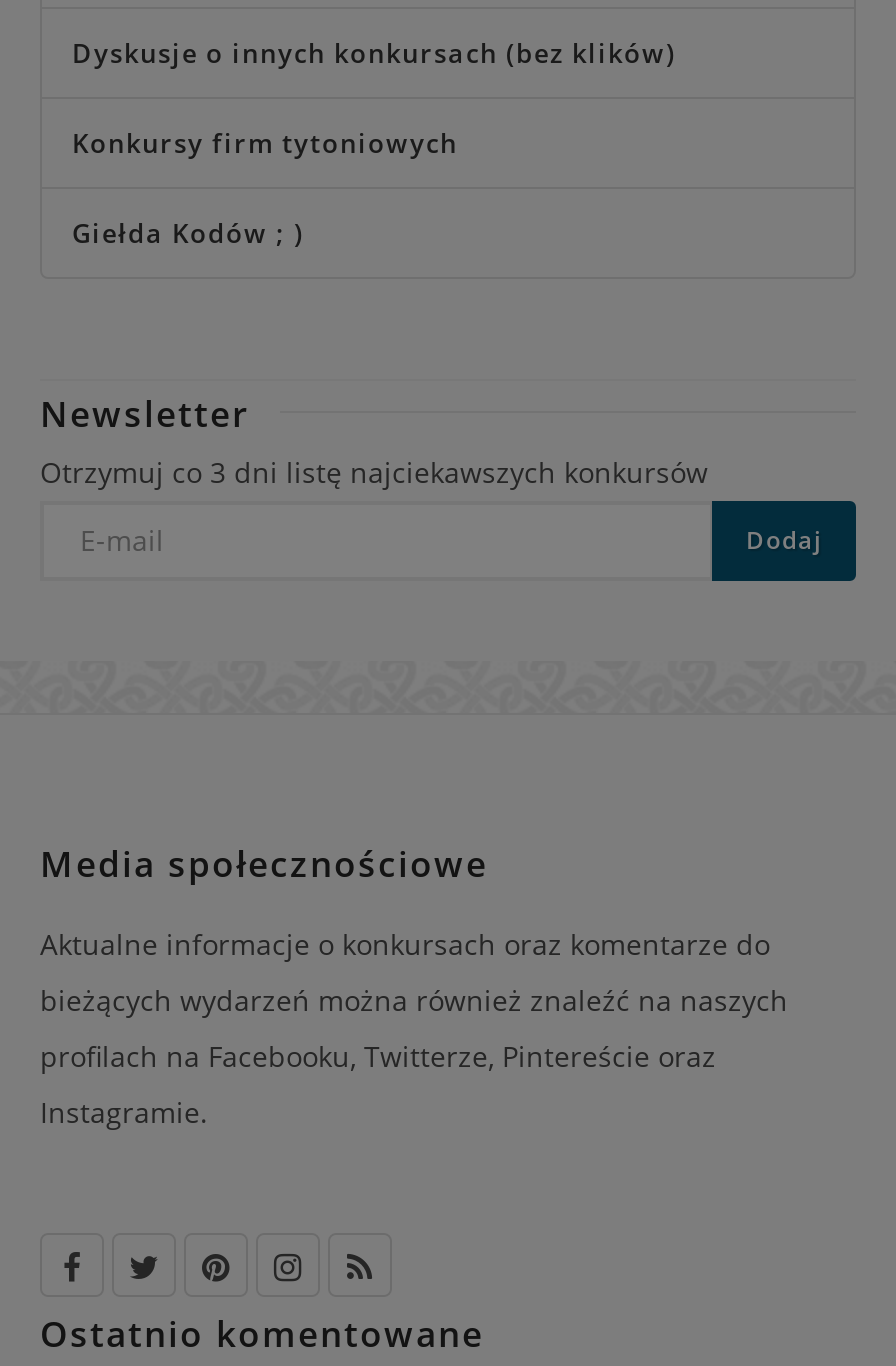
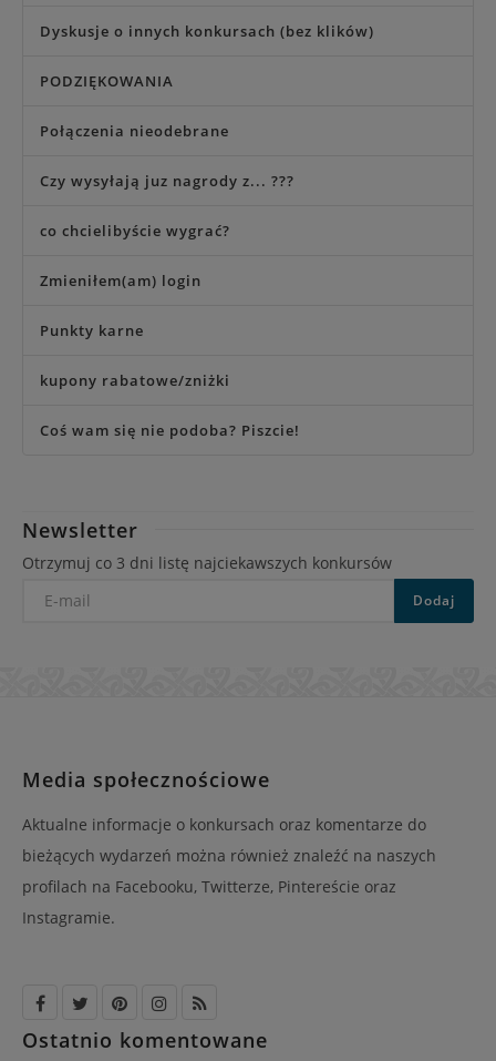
- Konkursy firm tytoniowych
- Giełda Kodów ; )
+ PODZIĘKOWANIA
+ Połączenia nieodebrane
+ Czy wysyłają juz nagrody z... ???
+ co chcielibyście wygrać?
+ Zmieniłem(am) login
+ Punkty karne
+ kupony rabatowe/zniżki
+ Coś wam się nie podoba? Piszcie!
